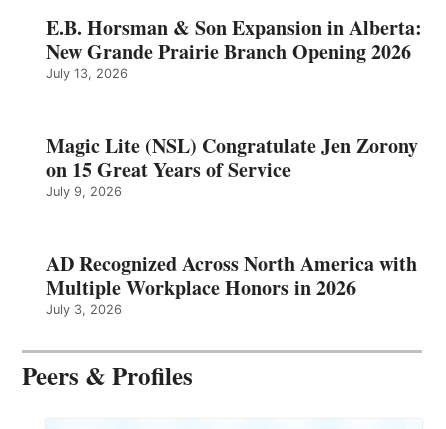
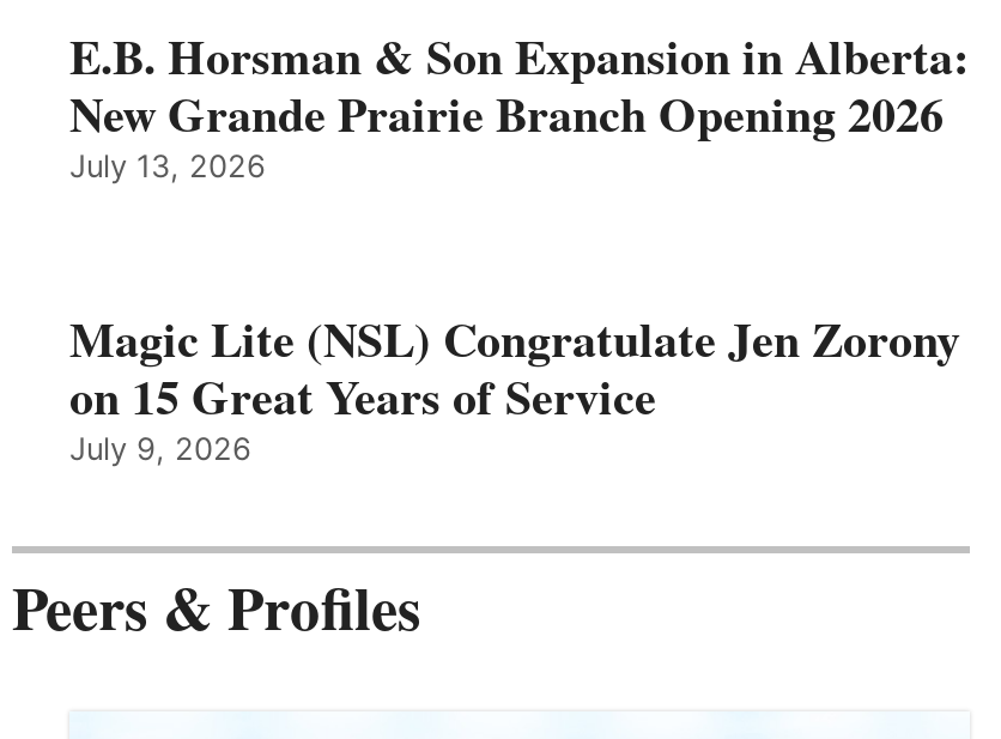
- AD Recognized Across North America with
- Multiple Workplace Honors in 2026
- July 3, 2026
